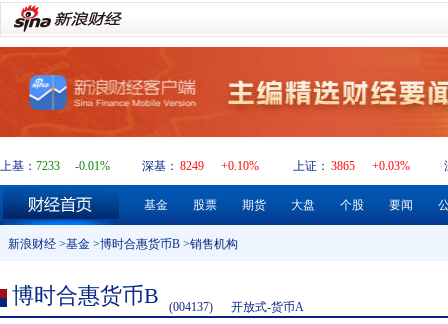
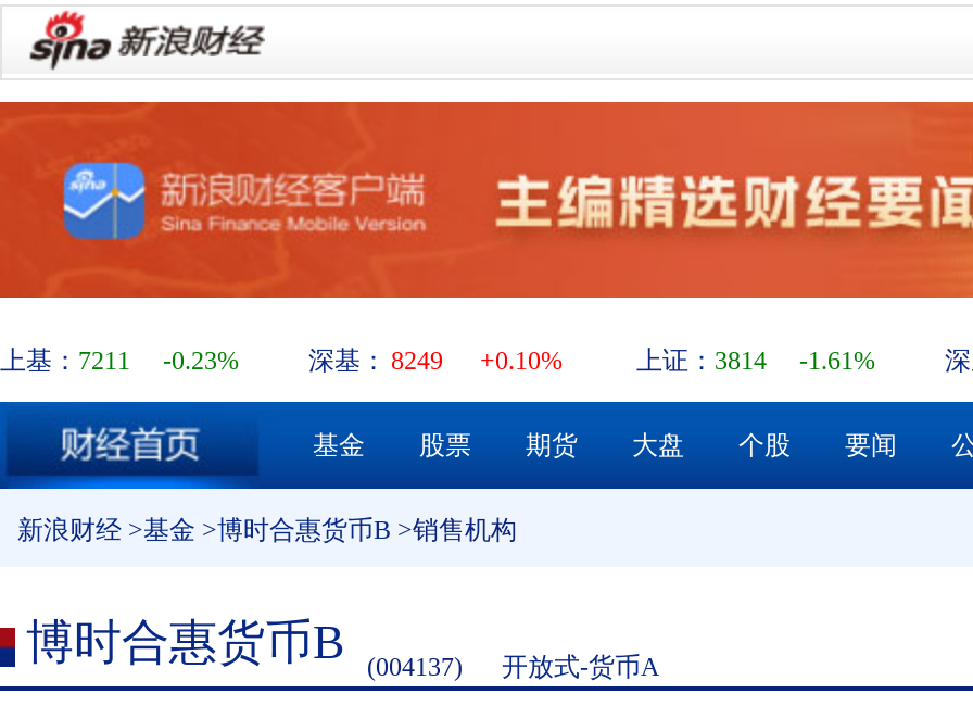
- 上基：7233
+ 上基：7211

- -0.01%
+ -0.23%

- 上证： 3865
+ 上证：3814

- +0.03%
+ -1.61%
